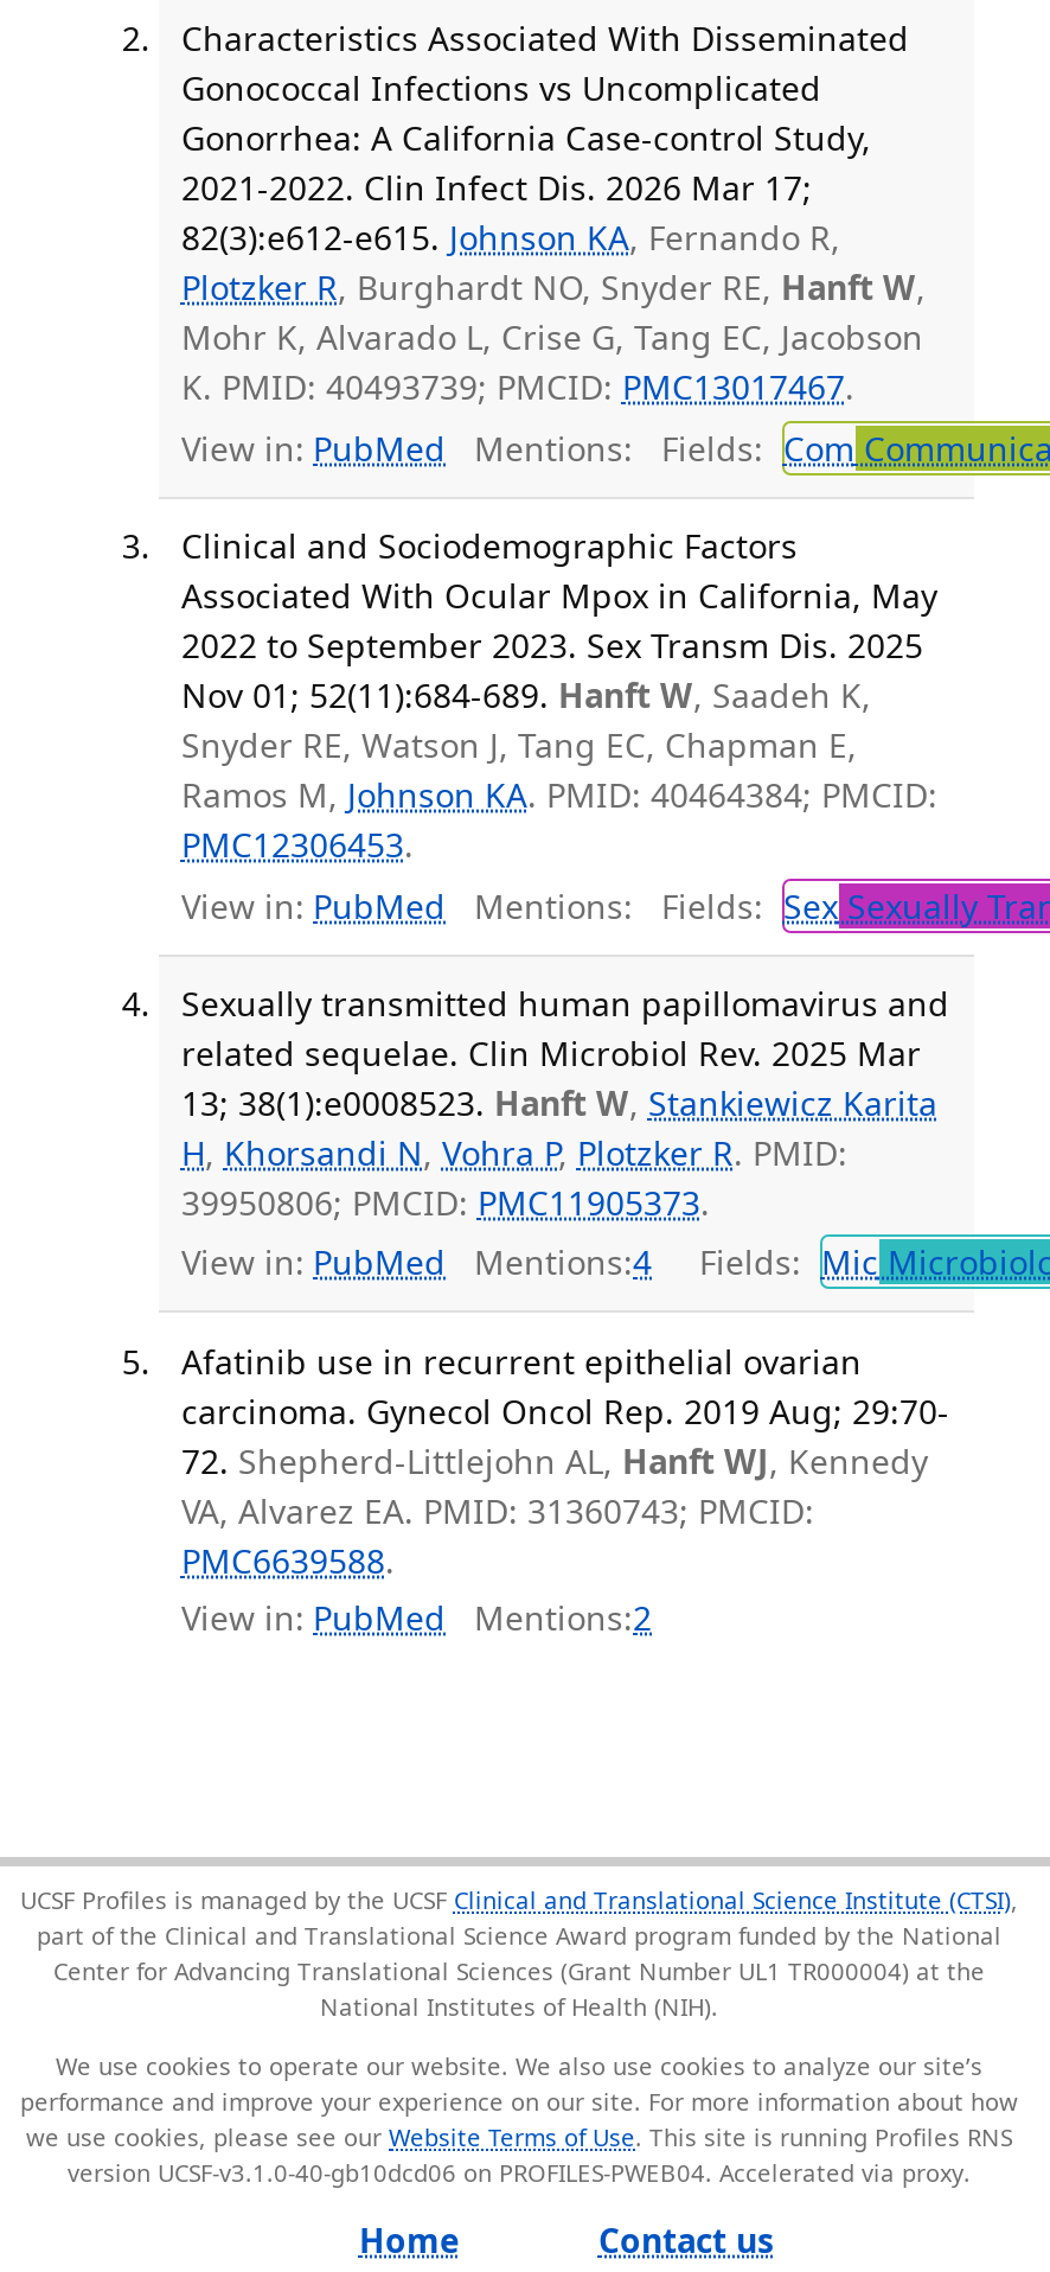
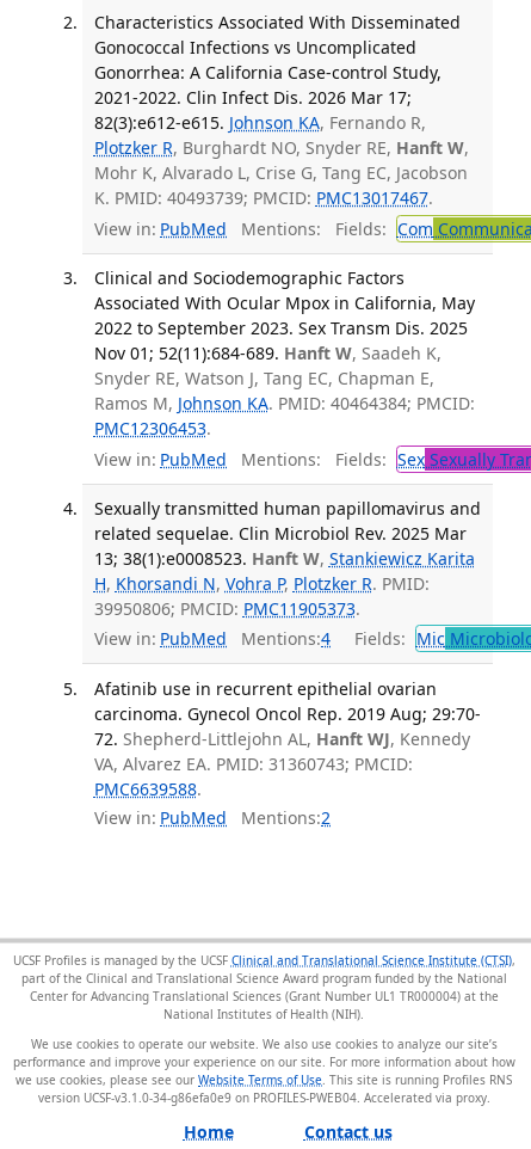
- version UCSF-v3.1.0-40-gb10dcd06 on PROFILES-PWEB04.
+ version UCSF-v3.1.0-34-g86efa0e9 on PROFILES-PWEB04.
